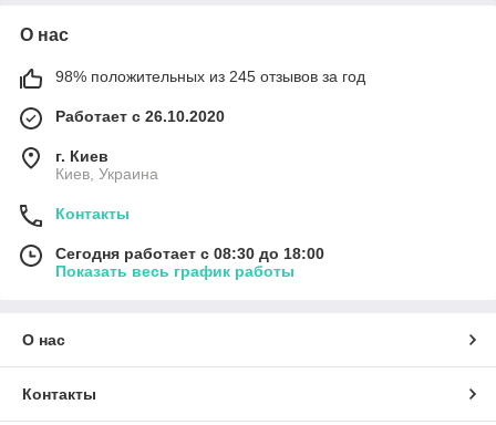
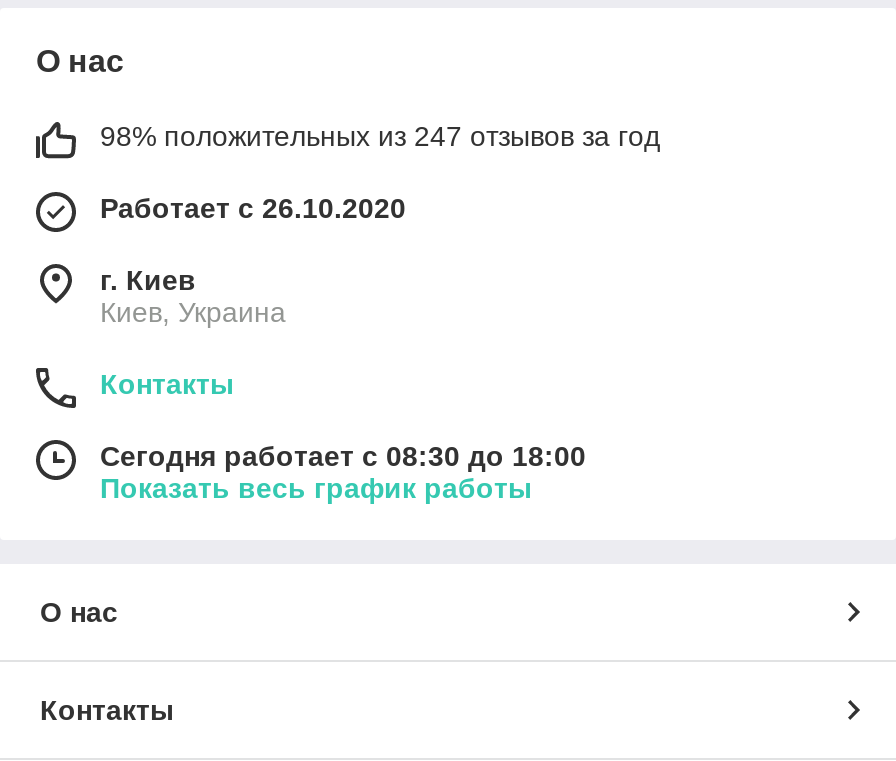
- 98% положительных из 245 отзывов за год
+ 98% положительных из 247 отзывов за год
